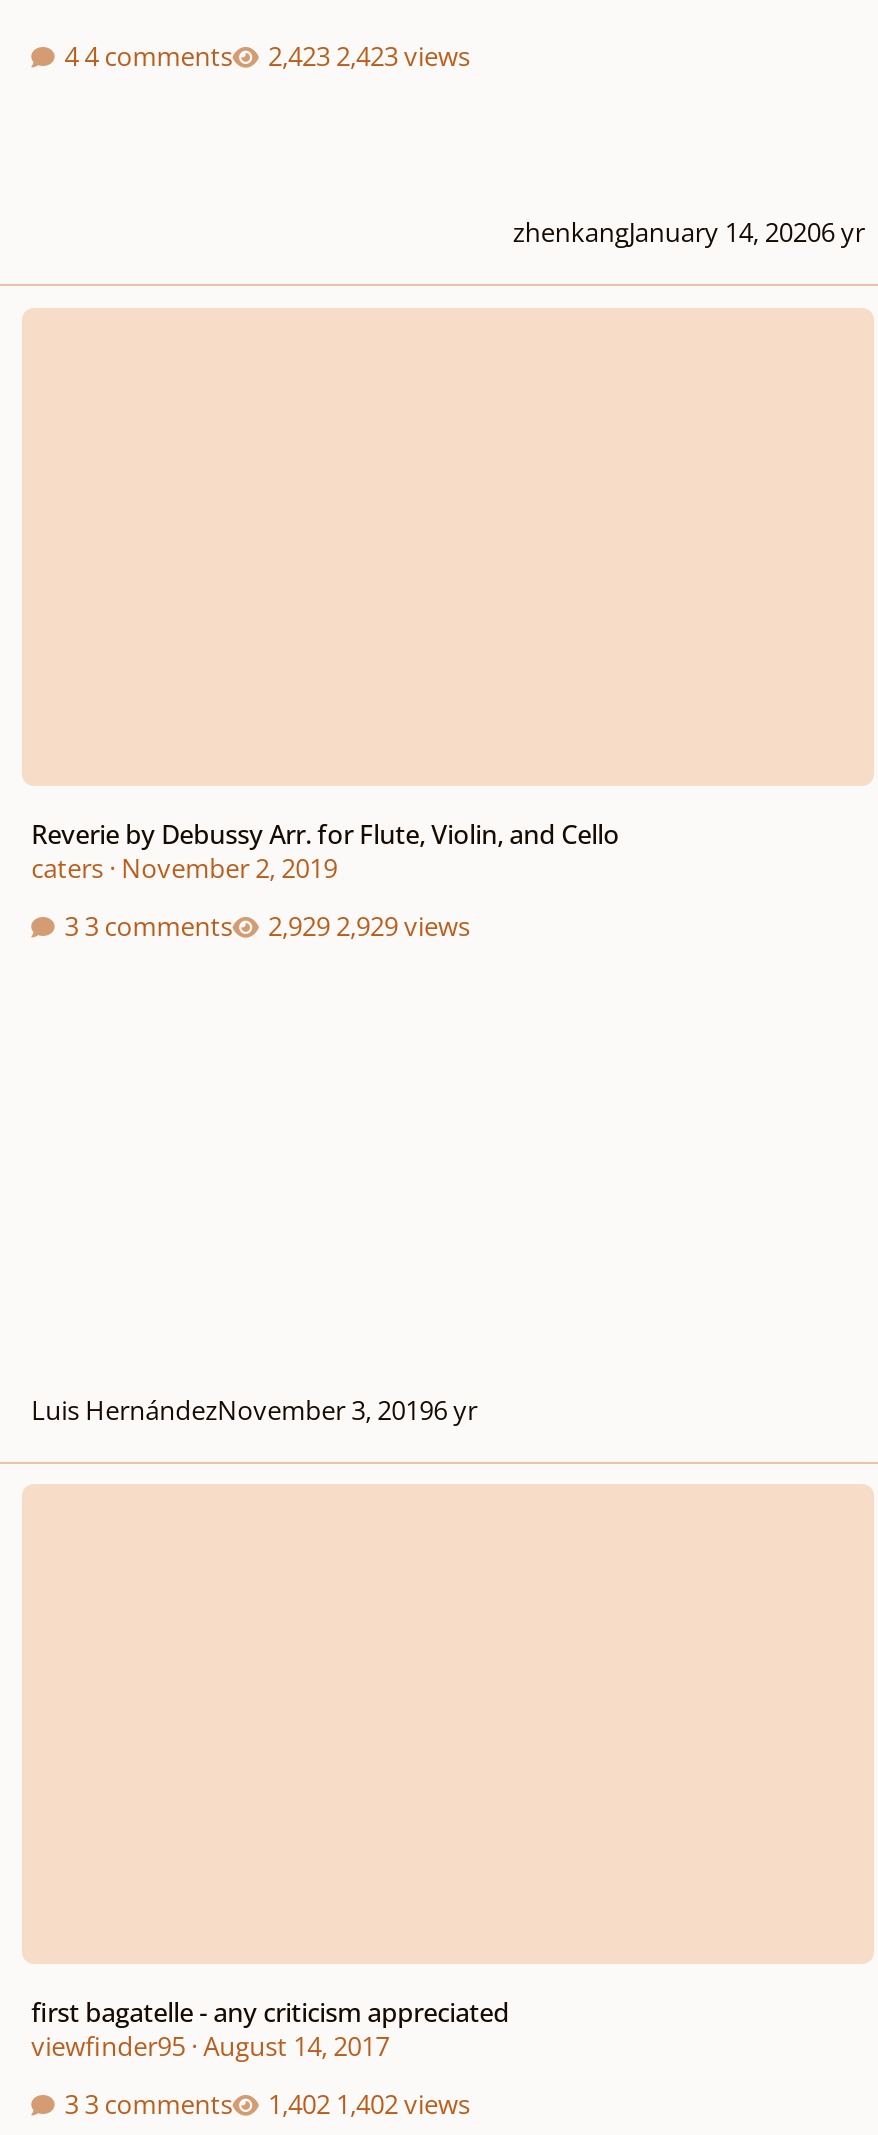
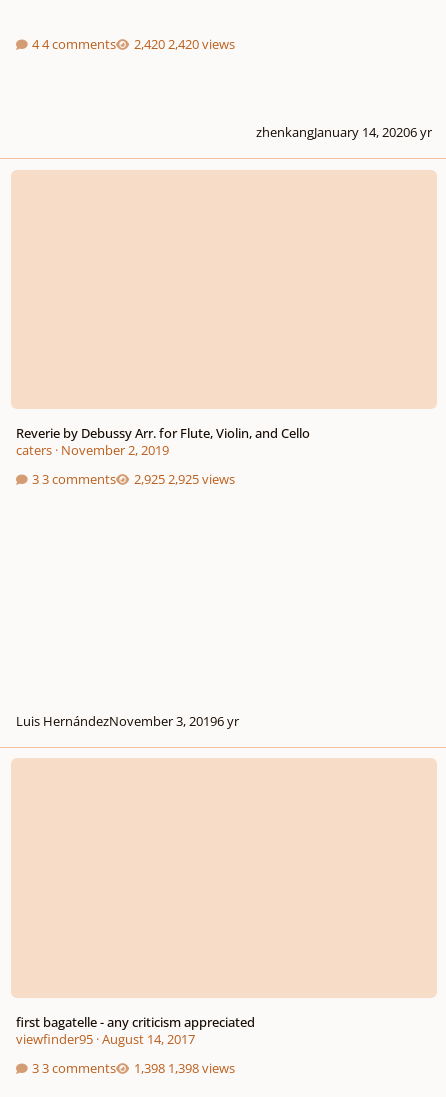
- 2,423 views
+ 2,420 views

- 2,929 views
+ 2,925 views

- 1,402 views
+ 1,398 views
